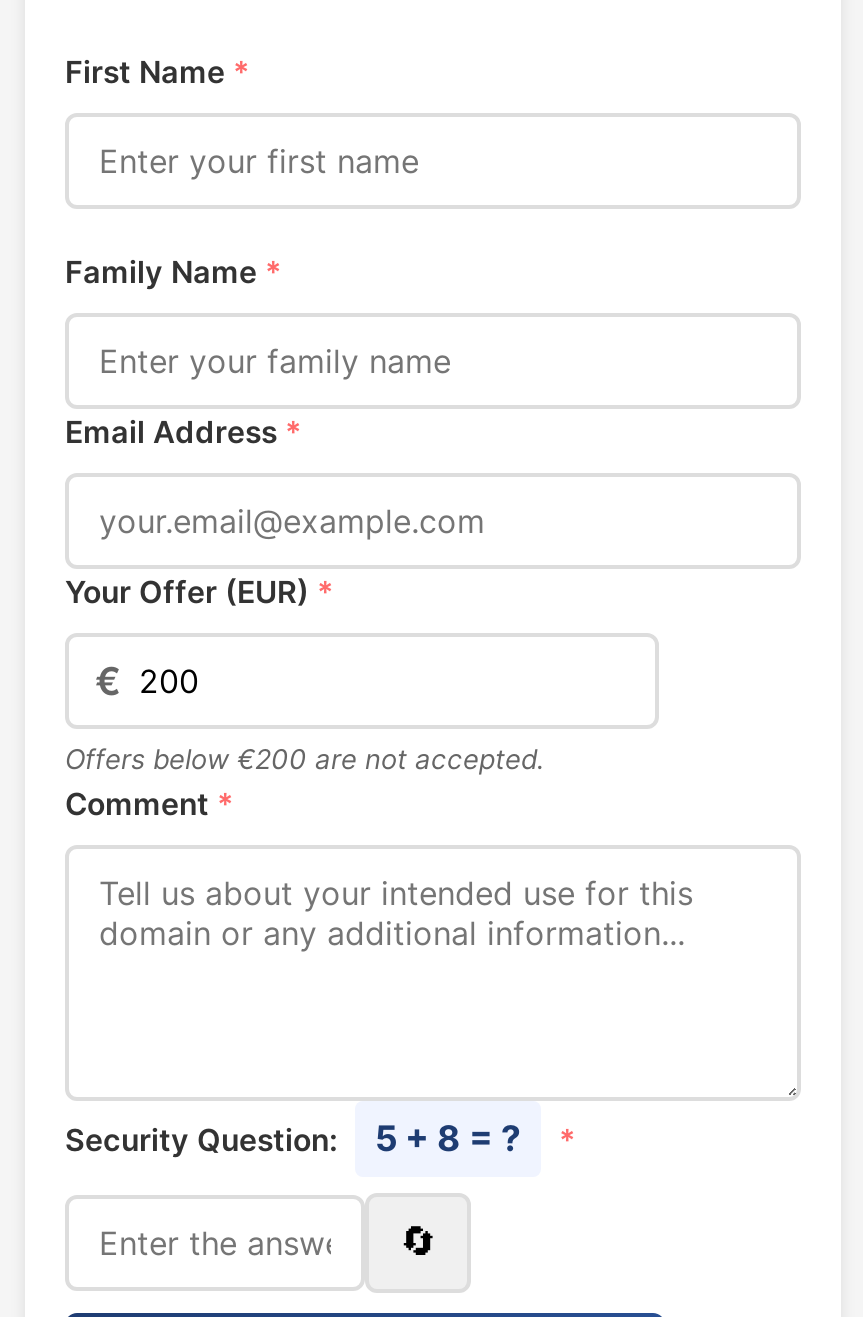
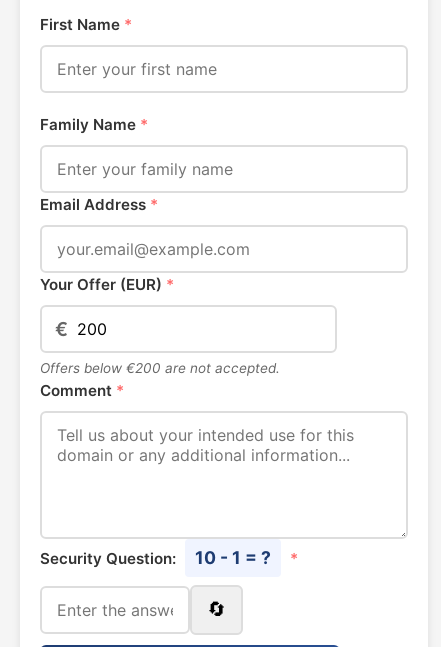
- 5 + 8 = ?
+ 10 - 1 = ?
